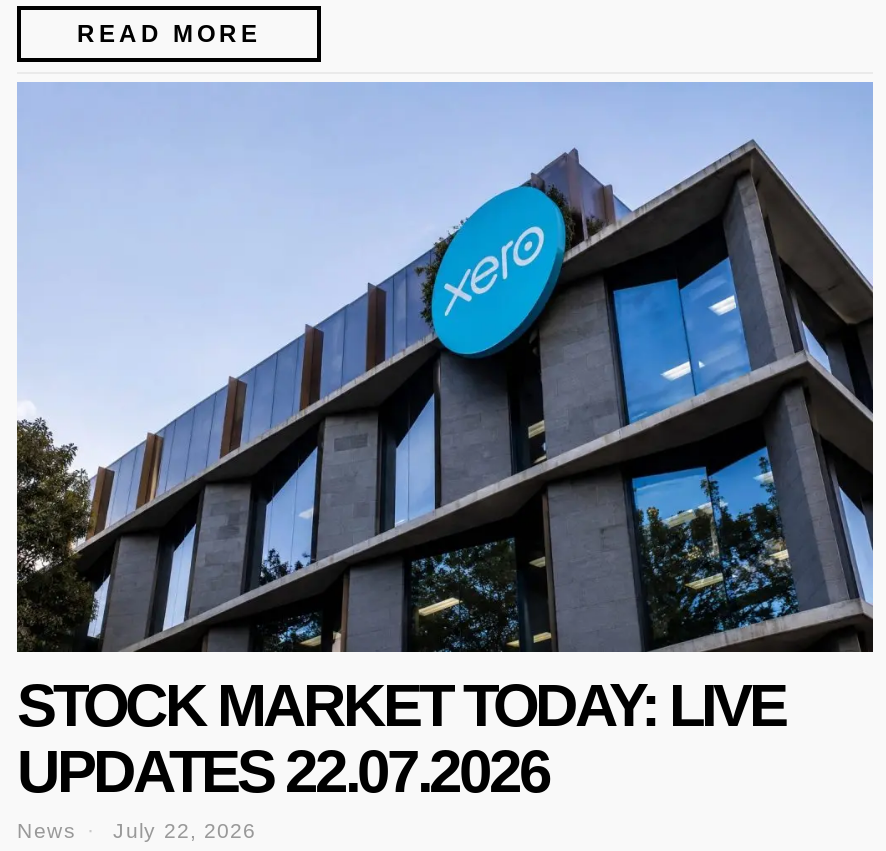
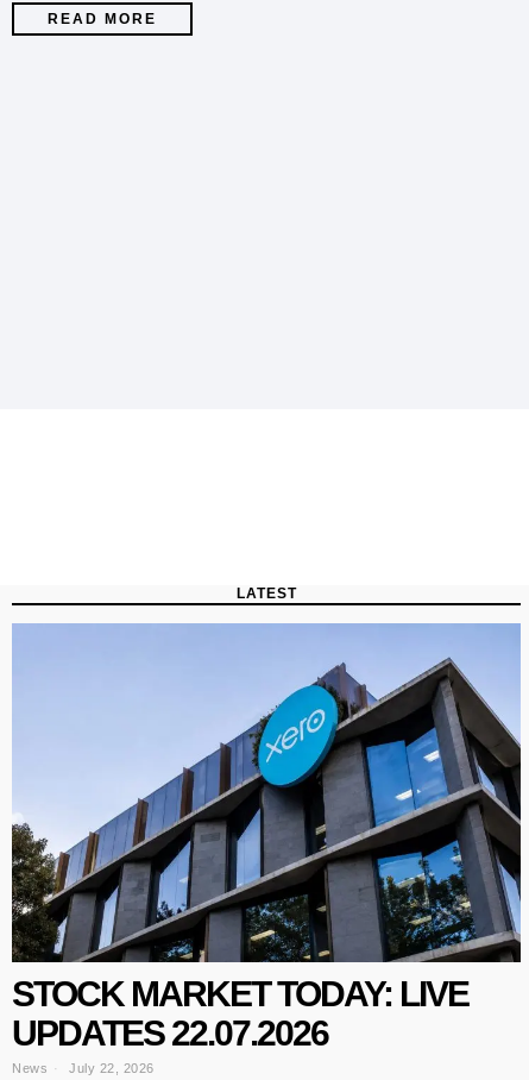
+ LATEST
